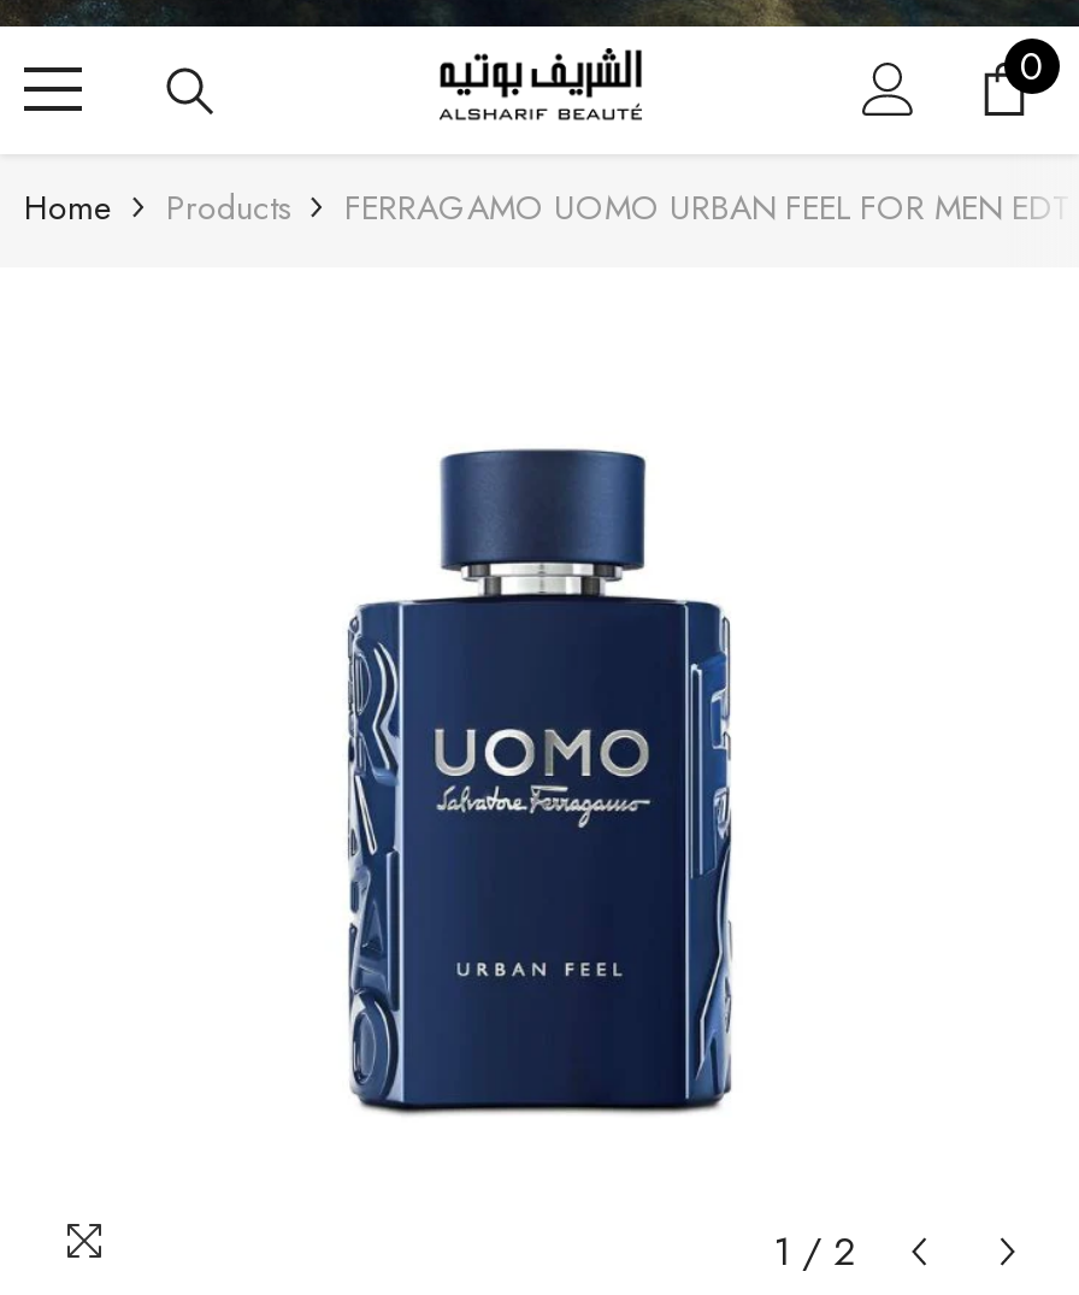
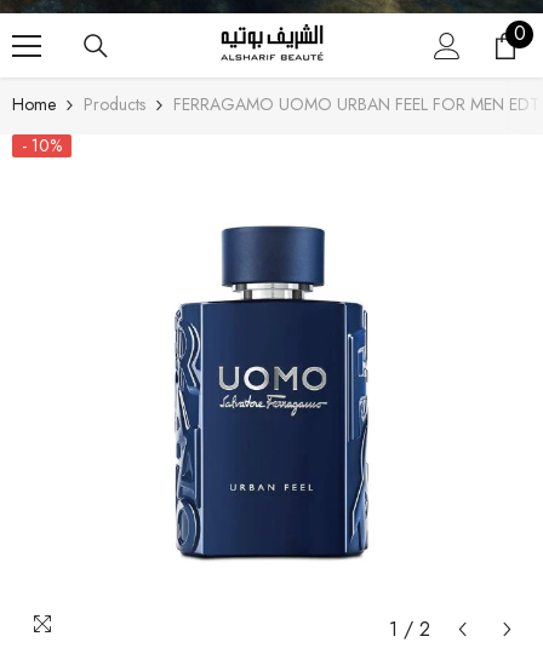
+ - 10%
